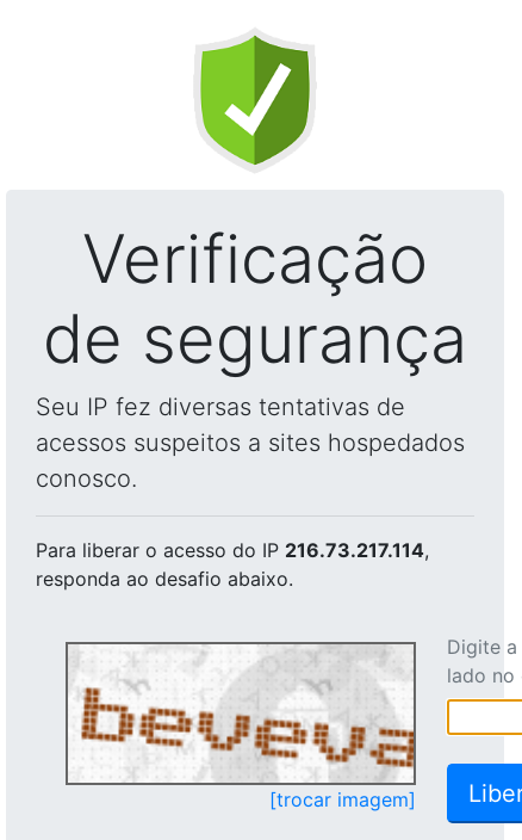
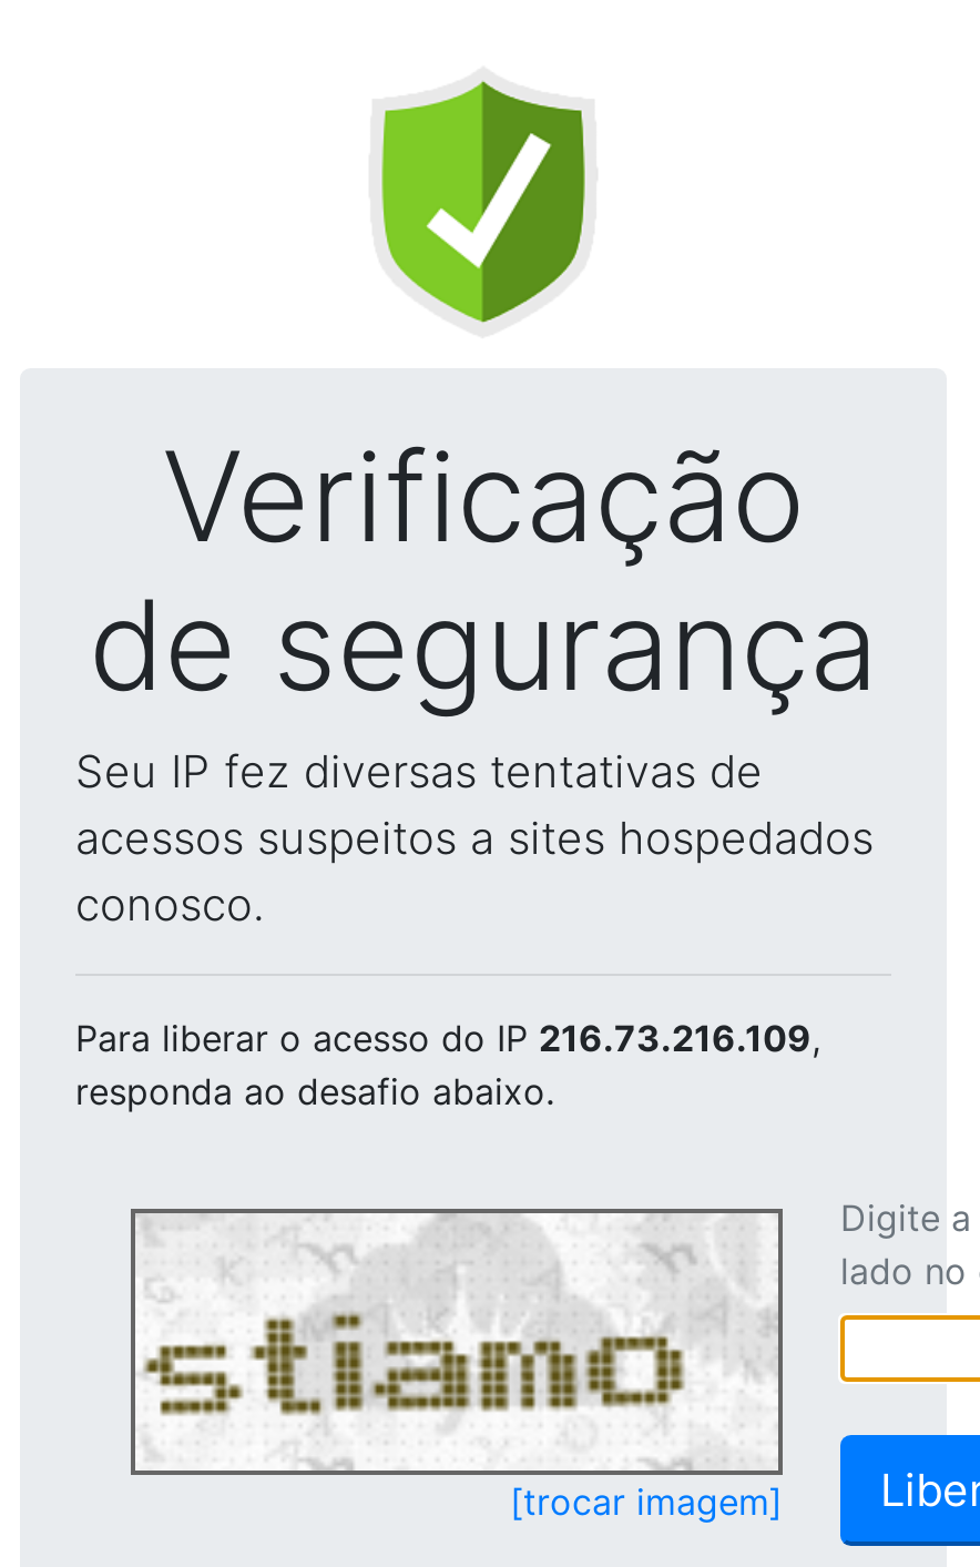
- Para liberar o acesso do IP 216.73.217.114,
+ Para liberar o acesso do IP 216.73.216.109,

- [image]
+ [image]
